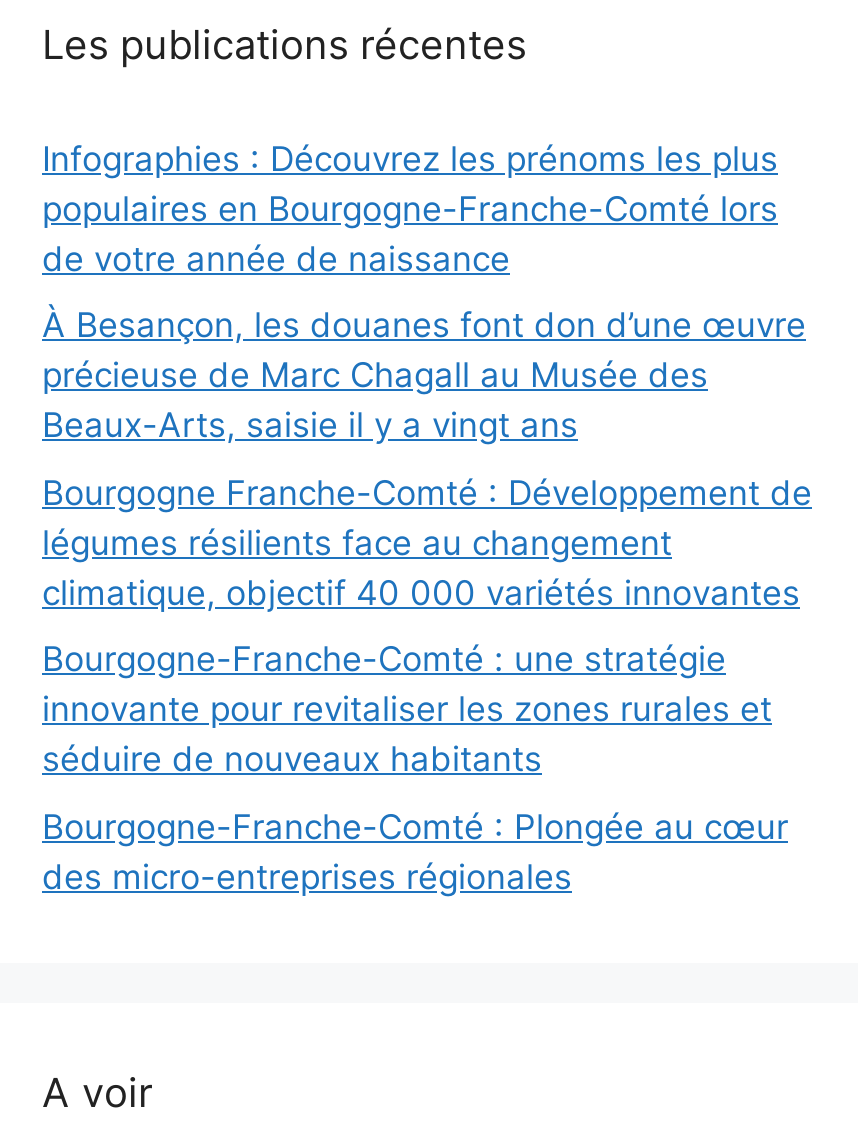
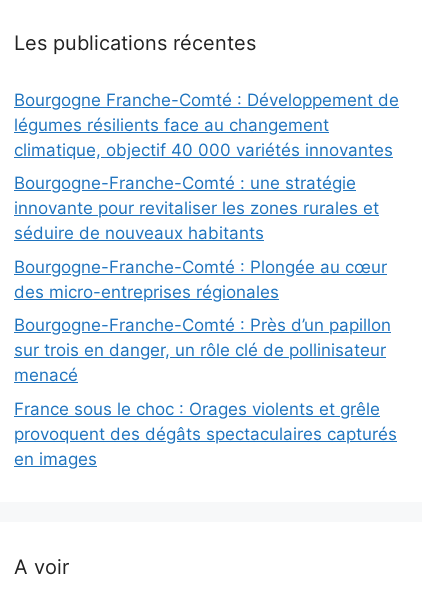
- Infographies : Découvrez les prénoms les plus
- populaires en Bourgogne-Franche-Comté lors
- de votre année de naissance
- À Besançon, les douanes font don d’une œuvre
- précieuse de Marc Chagall au Musée des
- Beaux-Arts, saisie il y a vingt ans

moved up: Bourgogne Franche-Comté : Développement de | légumes résilients face au changement | climatique, objectif 40 000 variétés innovantes | Bourgogne-Franche-Comté : une stratégie | innovante pour revitaliser les zones rurales et | séduire de nouveaux habitants | Bourgogne-Franche-Comté : Plongée au cœur | des micro-entreprises régionales

+ Bourgogne-Franche-Comté : Près d’un papillon
+ sur trois en danger, un rôle clé de pollinisateur
+ menacé
+ France sous le choc : Orages violents et grêle
+ provoquent des dégâts spectaculaires capturés
+ en images
